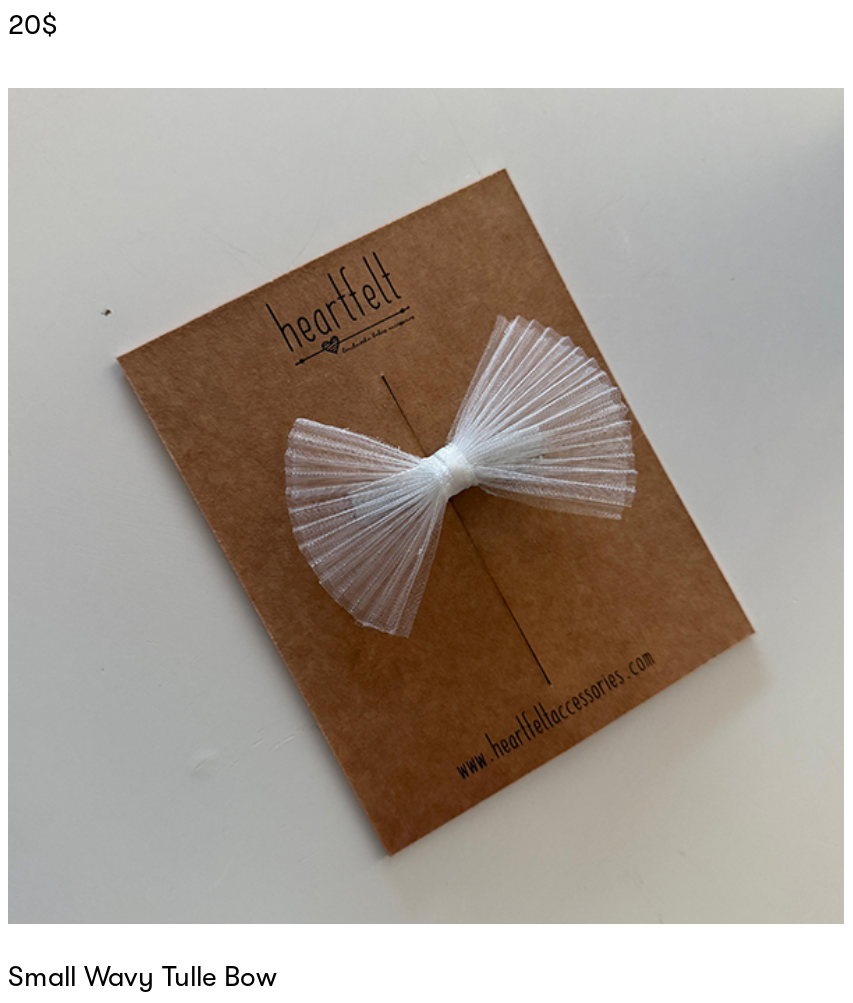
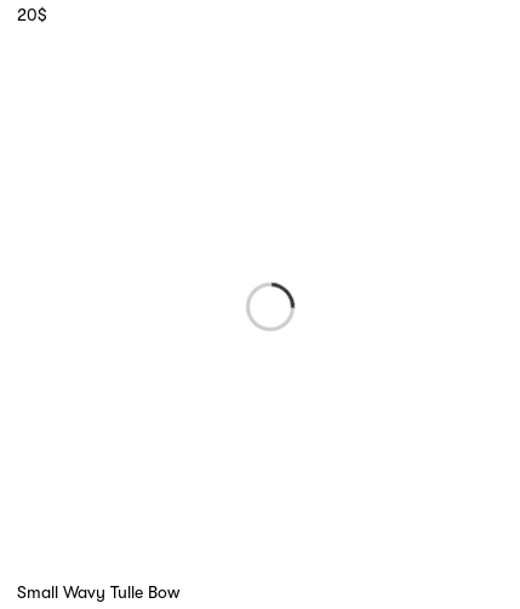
- [image]
